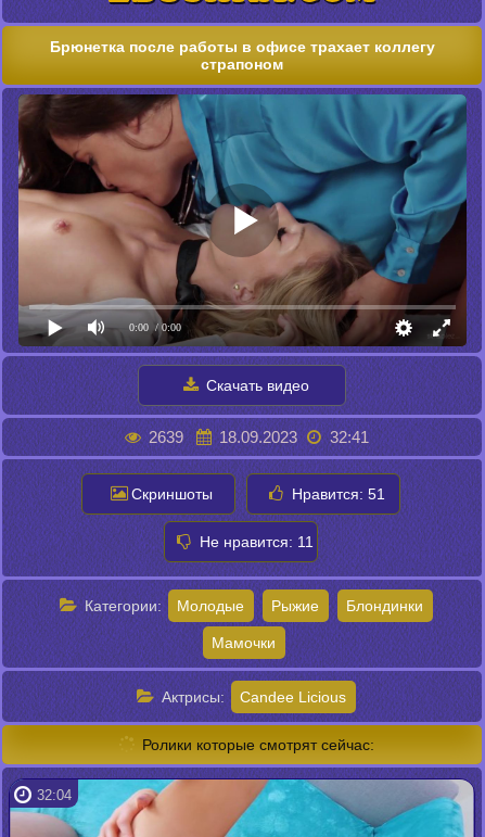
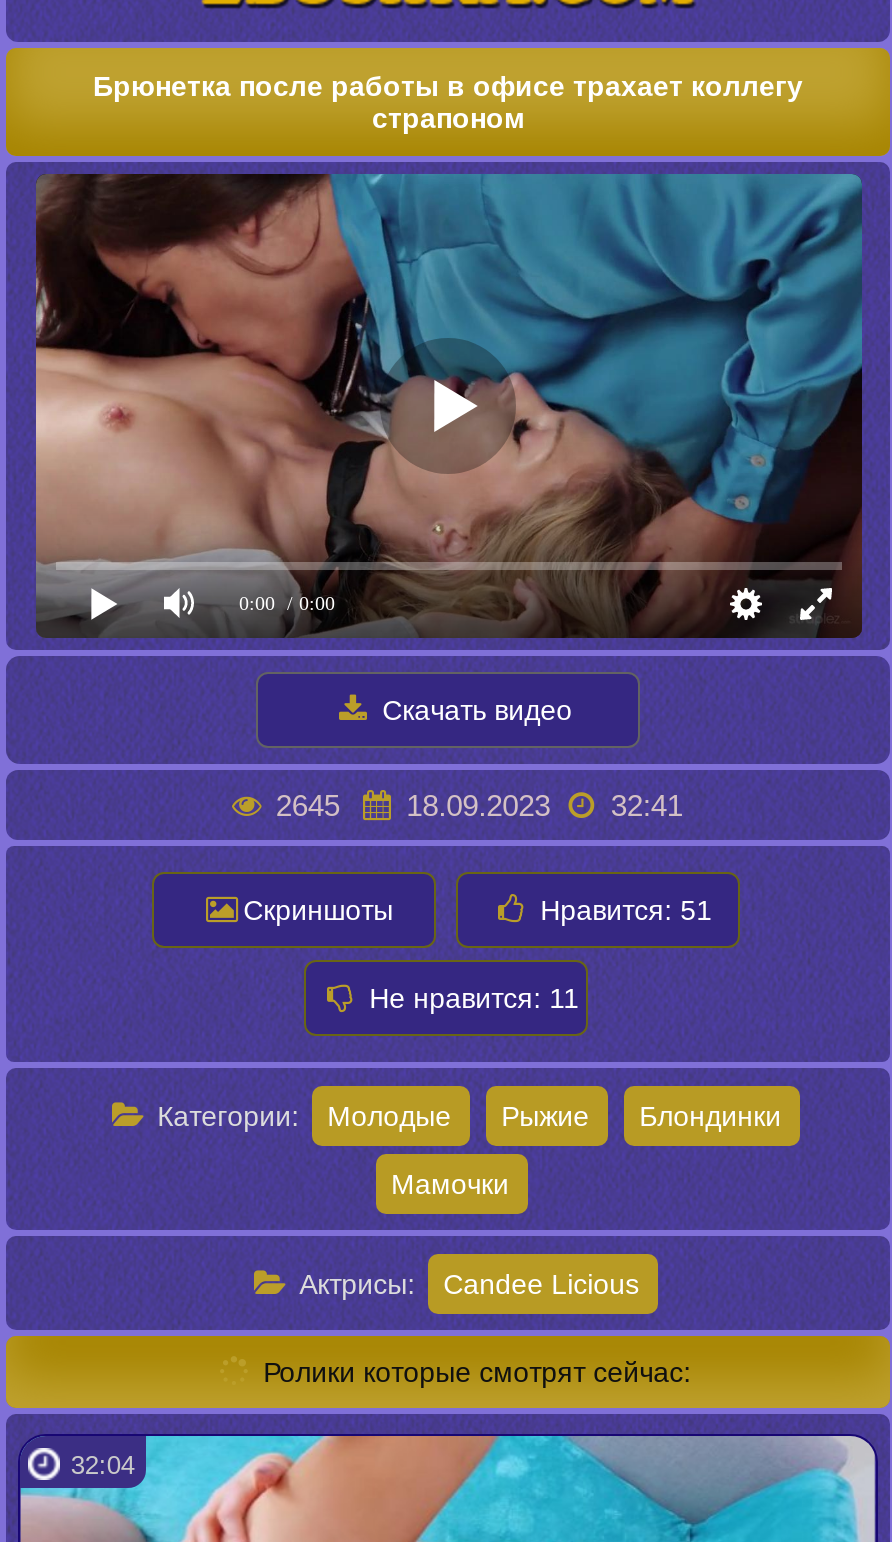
- 2639 18.09.2023 32:41
+ 2645 18.09.2023 32:41
